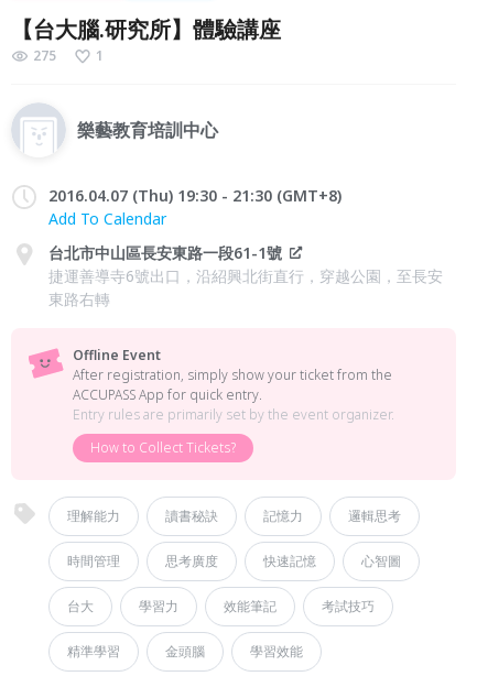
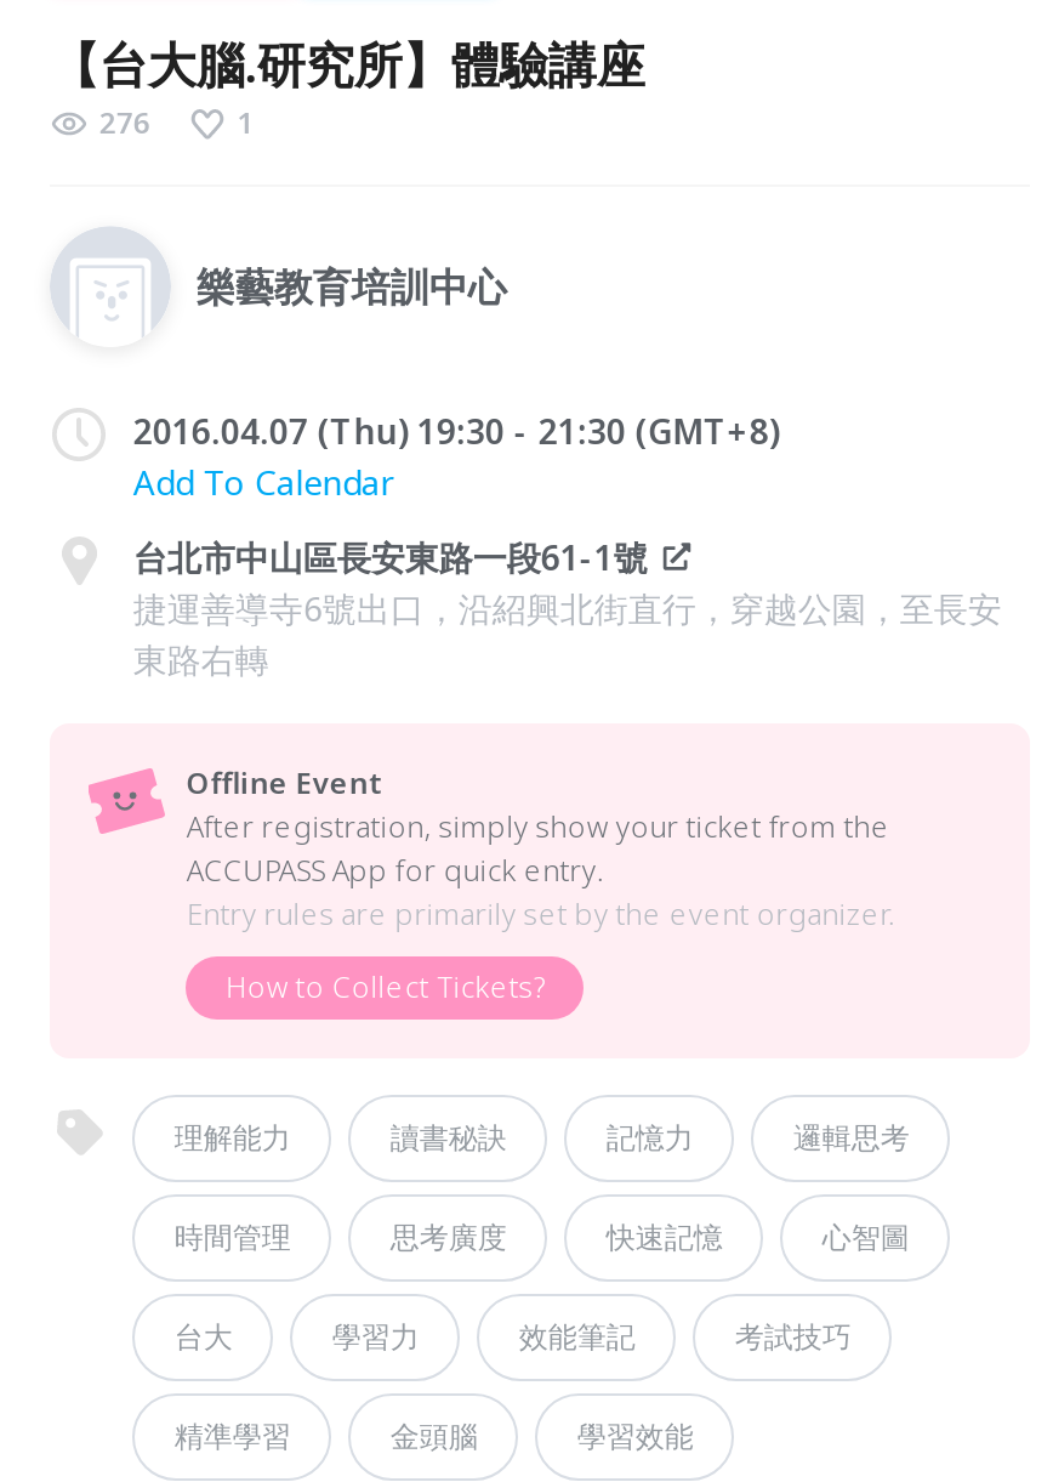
- 275
+ 276
